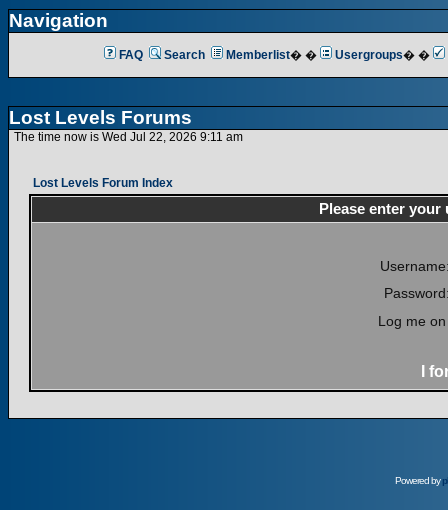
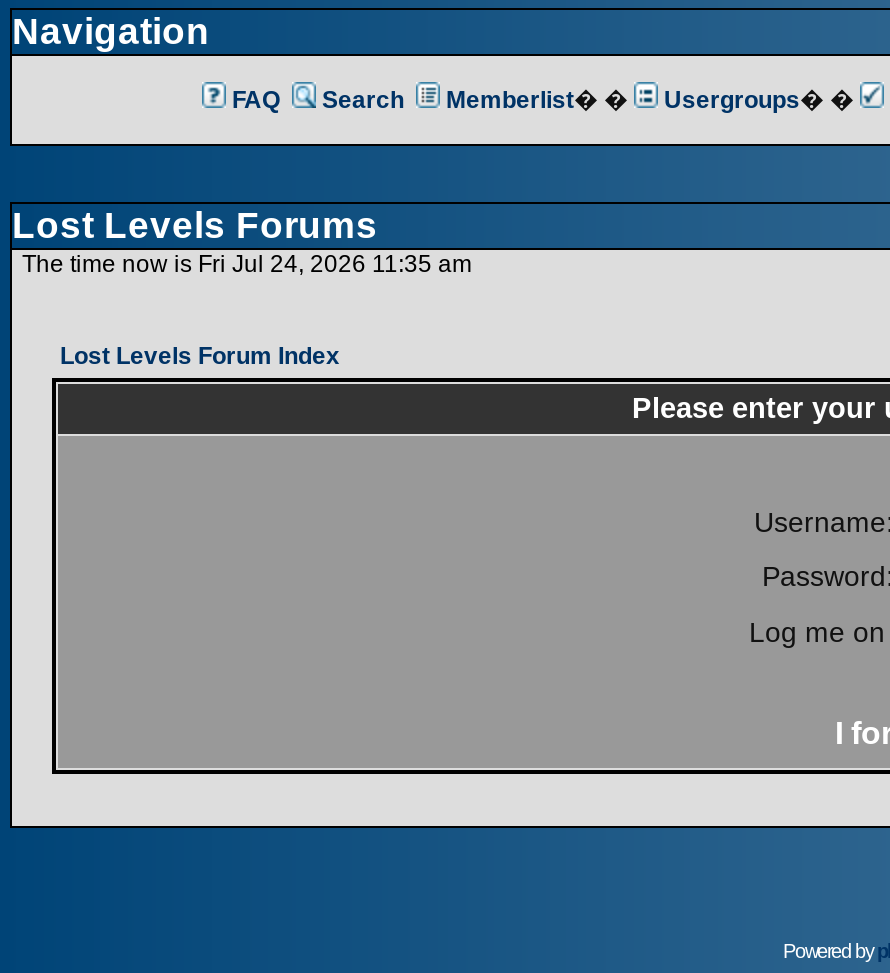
- The time now is Wed Jul 22, 2026 9:11 am
+ The time now is Fri Jul 24, 2026 11:35 am
